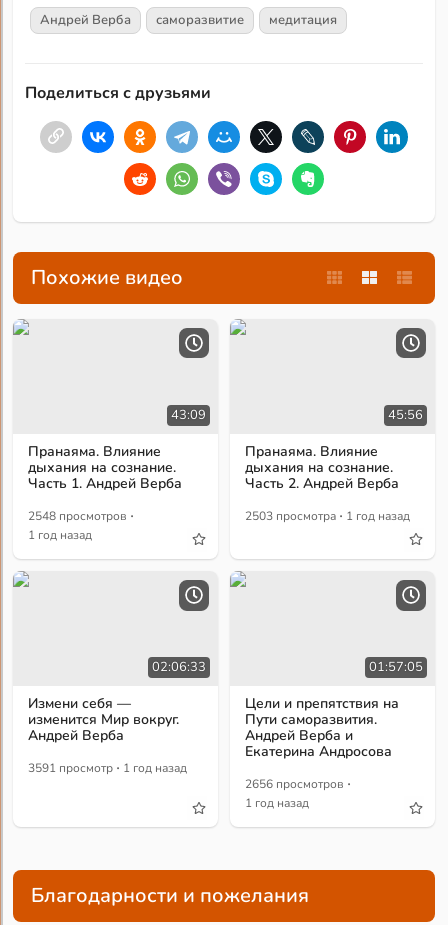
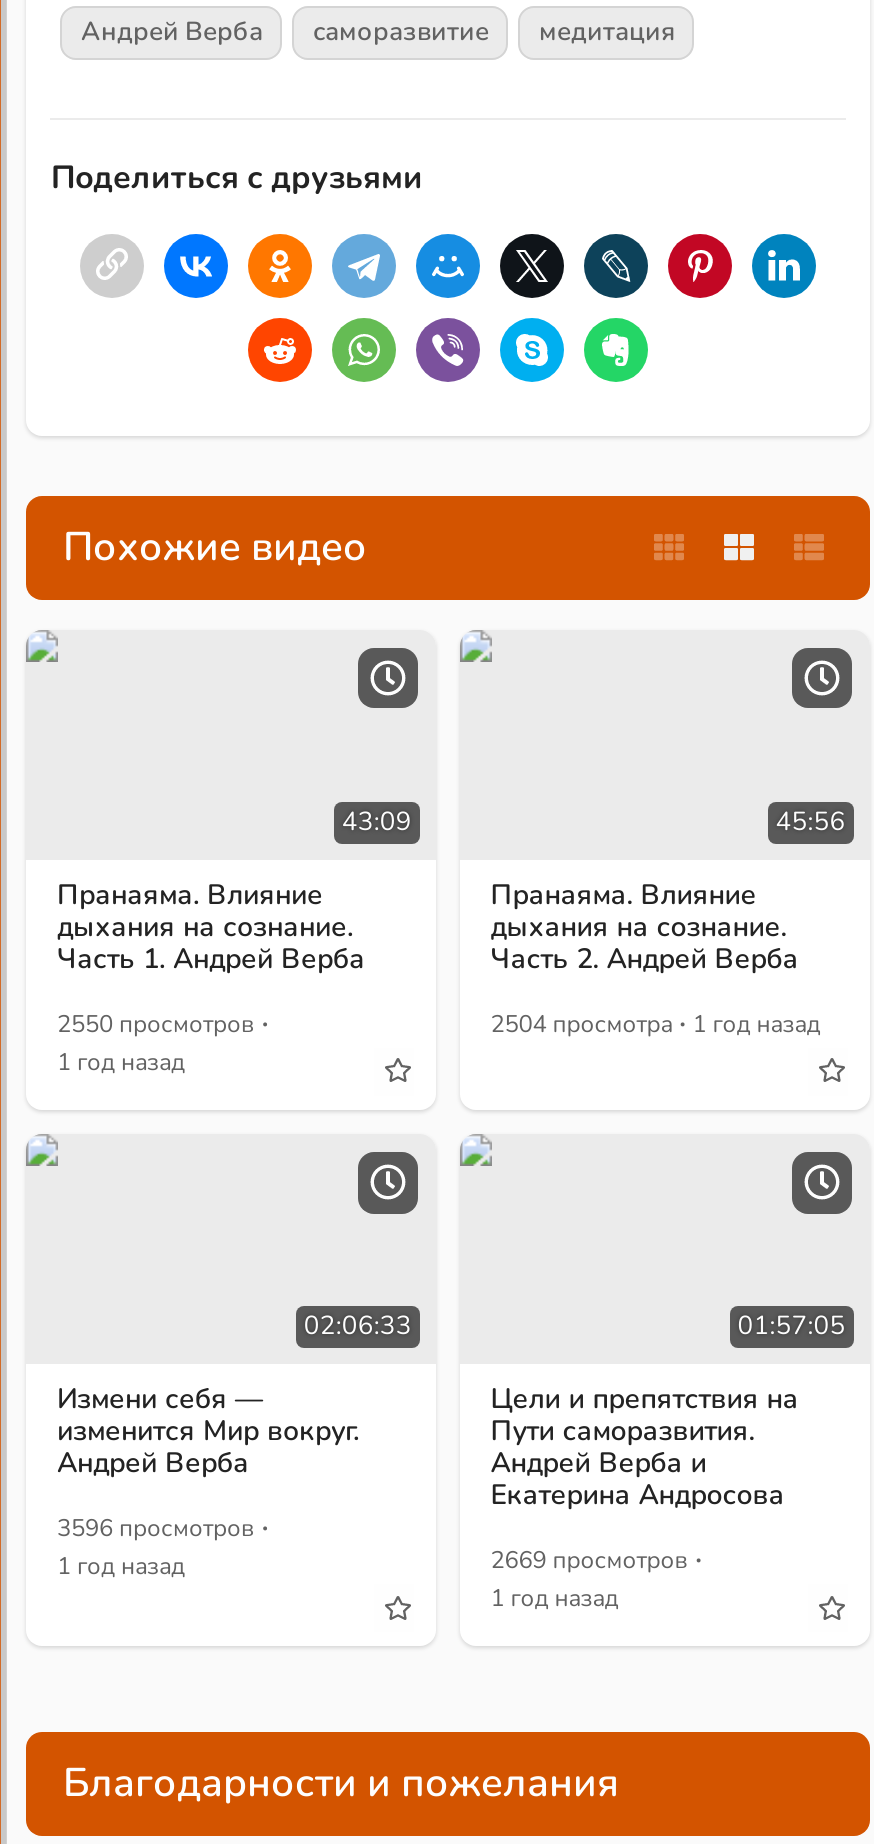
- 2548 просмотров ·
+ 2550 просмотров ·

- 2503 просмотра · 1 год назад
+ 2504 просмотра · 1 год назад

- 3591 просмотр · 1 год назад
+ 3596 просмотров ·
+ 1 год назад

- 2656 просмотров ·
+ 2669 просмотров ·
